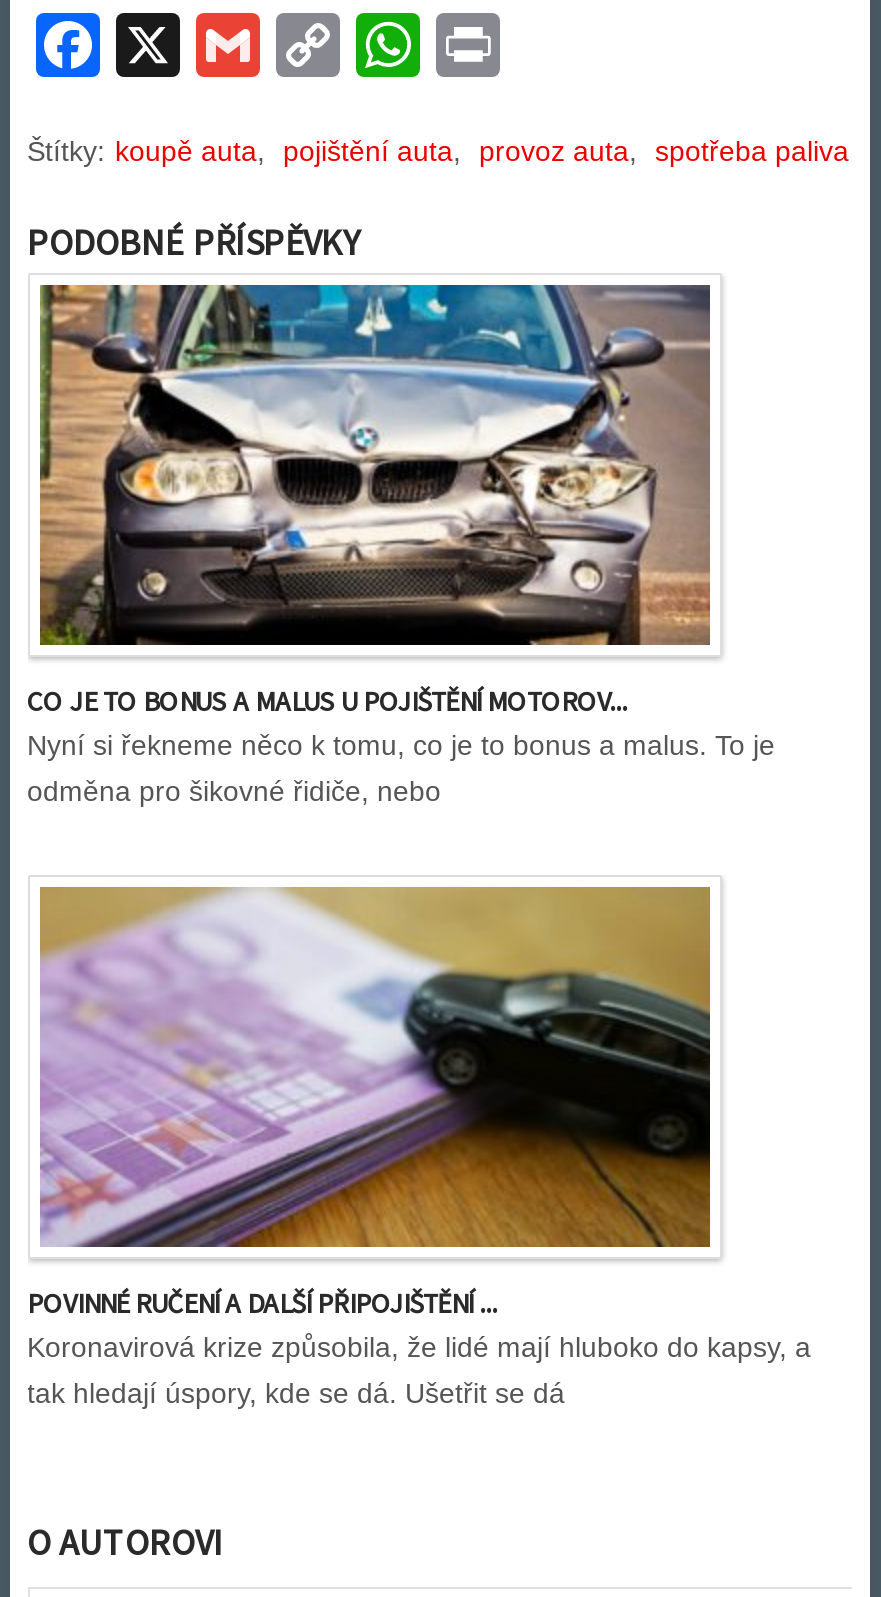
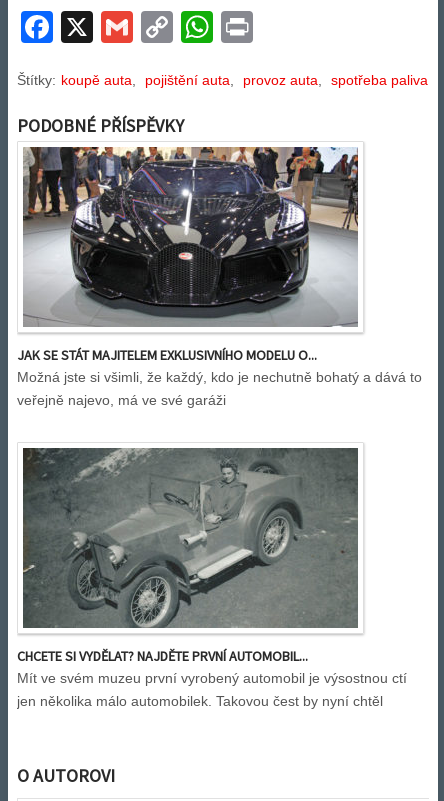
- [image]
- CO JE TO BONUS A MALUS U POJIŠTĚNÍ MOTOROV...
- Nyní si řekneme něco k tomu, co je to bonus a malus. To je
- odměna pro šikovné řidiče, nebo
+ [image]
+ JAK SE STÁT MAJITELEM EXKLUSIVNÍHO MODELU O...
+ Možná jste si všimli, že každý, kdo je nechutně bohatý a dává to
+ veřejně najevo, má ve své garáži

- [image]
- POVINNÉ RUČENÍ A DALŠÍ PŘIPOJIŠTĚNÍ ...
- Koronavirová krize způsobila, že lidé mají hluboko do kapsy, a
- tak hledají úspory, kde se dá. Ušetřit se dá
+ [image]
+ CHCETE SI VYDĚLAT? NAJDĚTE PRVNÍ AUTOMOBIL...
+ Mít ve svém muzeu první vyrobený automobil je výsostnou ctí
+ jen několika málo automobilek. Takovou čest by nyní chtěl
